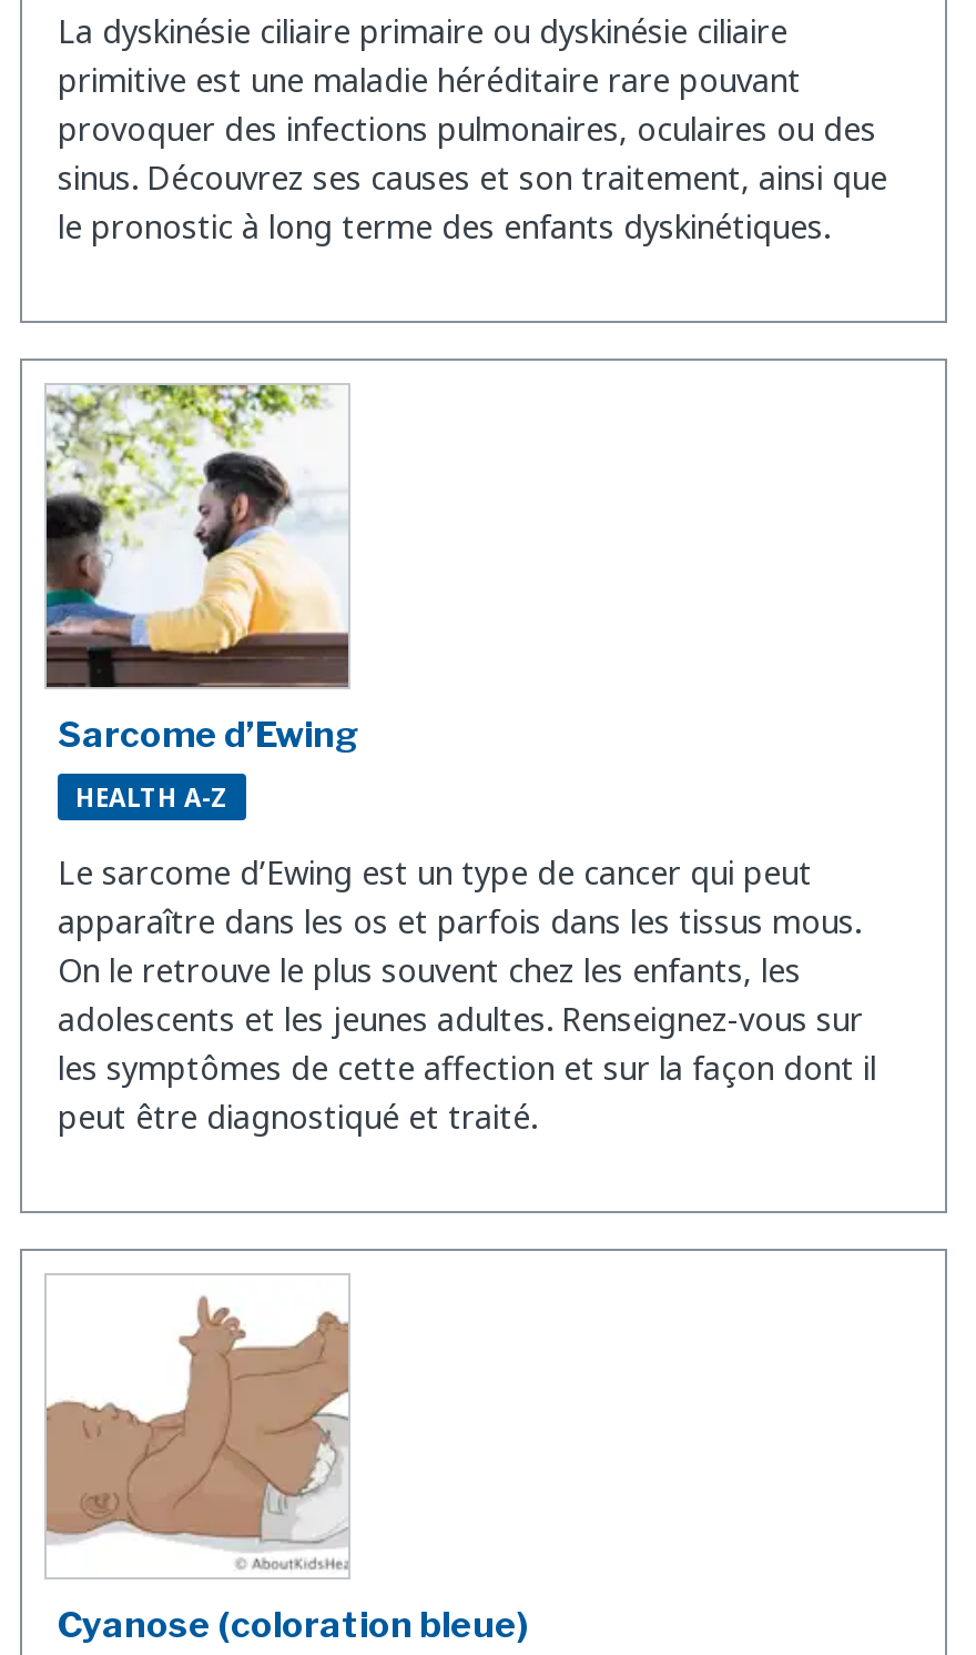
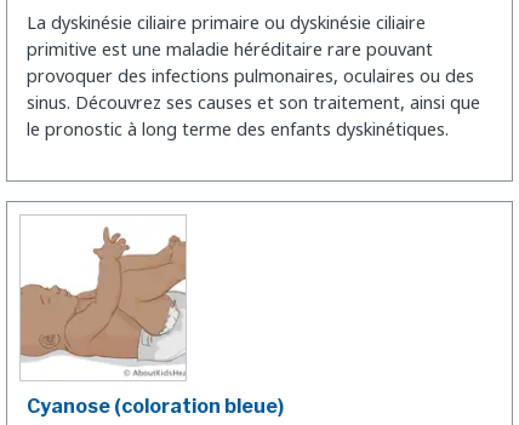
- [image]
- Sarcome d’Ewing
- HEALTH A-Z
- Le sarcome d’Ewing est un type de cancer qui peut
- apparaître dans les os et parfois dans les tissus mous.
- On le retrouve le plus souvent chez les enfants, les
- adolescents et les jeunes adultes. Renseignez-vous sur
- les symptômes de cette affection et sur la façon dont il
- peut être diagnostiqué et traité.
